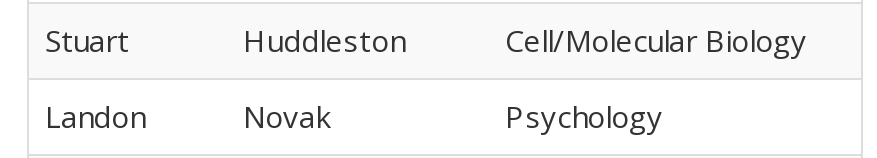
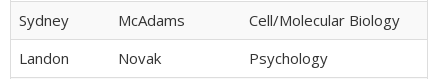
- Stuart
- Huddleston
+ Sydney
+ McAdams
